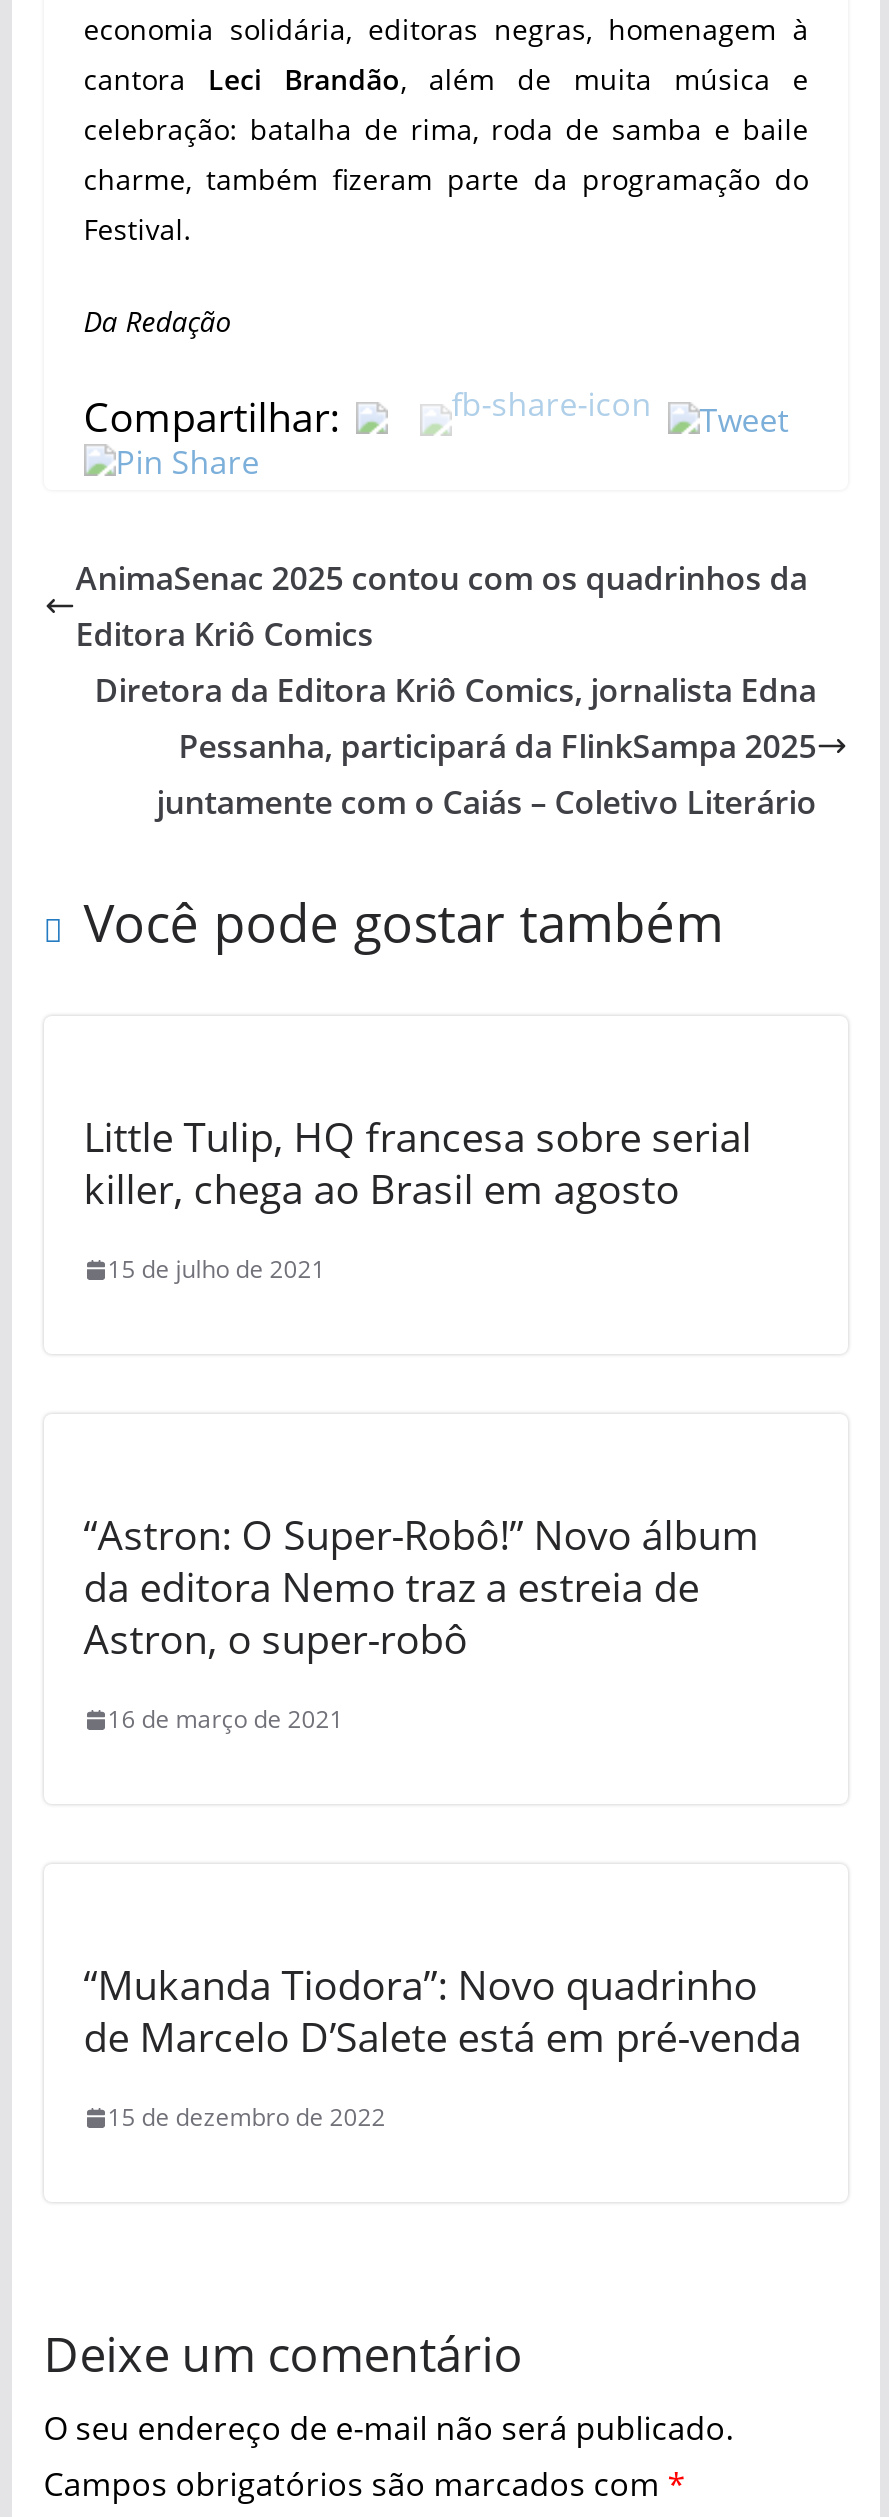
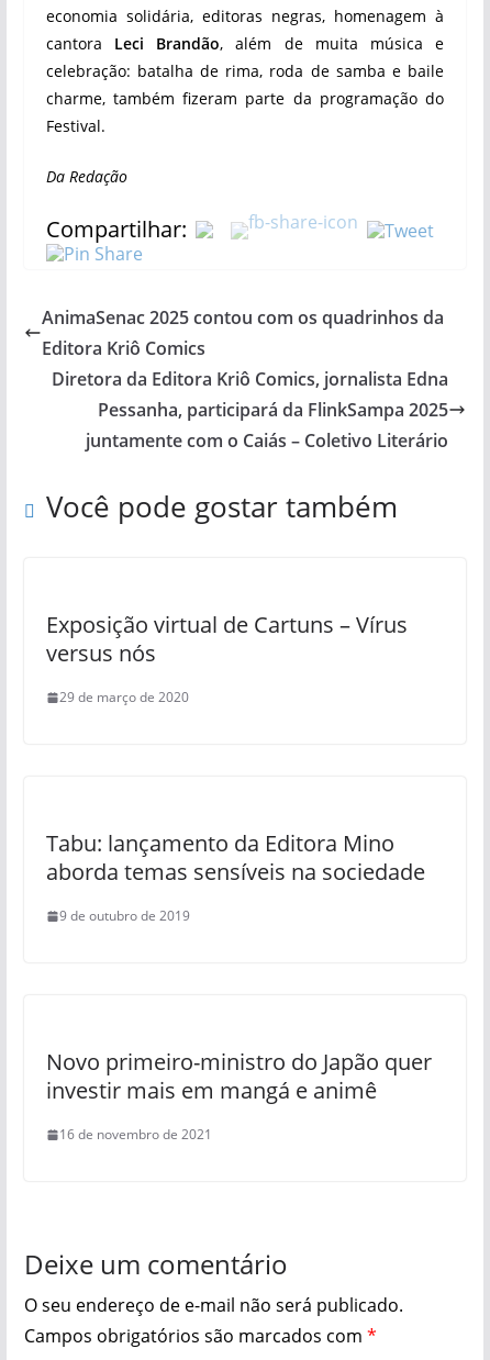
- Little Tulip, HQ francesa sobre serial
- killer, chega ao Brasil em agosto
+ Exposição virtual de Cartuns – Vírus
+ versus nós

- 15 de julho de 2021
+ 29 de março de 2020

- “Astron: O Super-Robô!” Novo álbum
- da editora Nemo traz a estreia de
- Astron, o super-robô
+ Tabu: lançamento da Editora Mino
+ aborda temas sensíveis na sociedade

- 16 de março de 2021
+ 9 de outubro de 2019

- “Mukanda Tiodora”: Novo quadrinho
- de Marcelo D’Salete está em pré-venda
+ Novo primeiro-ministro do Japão quer
+ investir mais em mangá e animê

- 15 de dezembro de 2022
+ 16 de novembro de 2021
